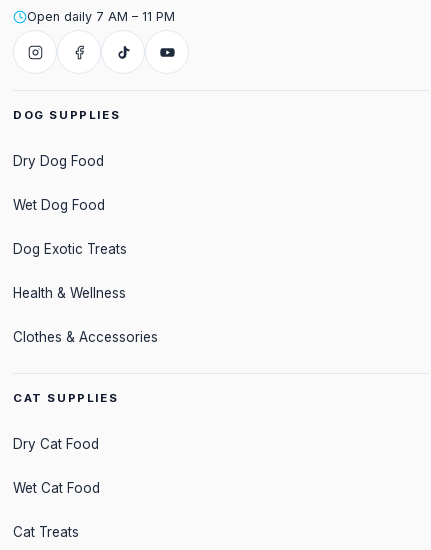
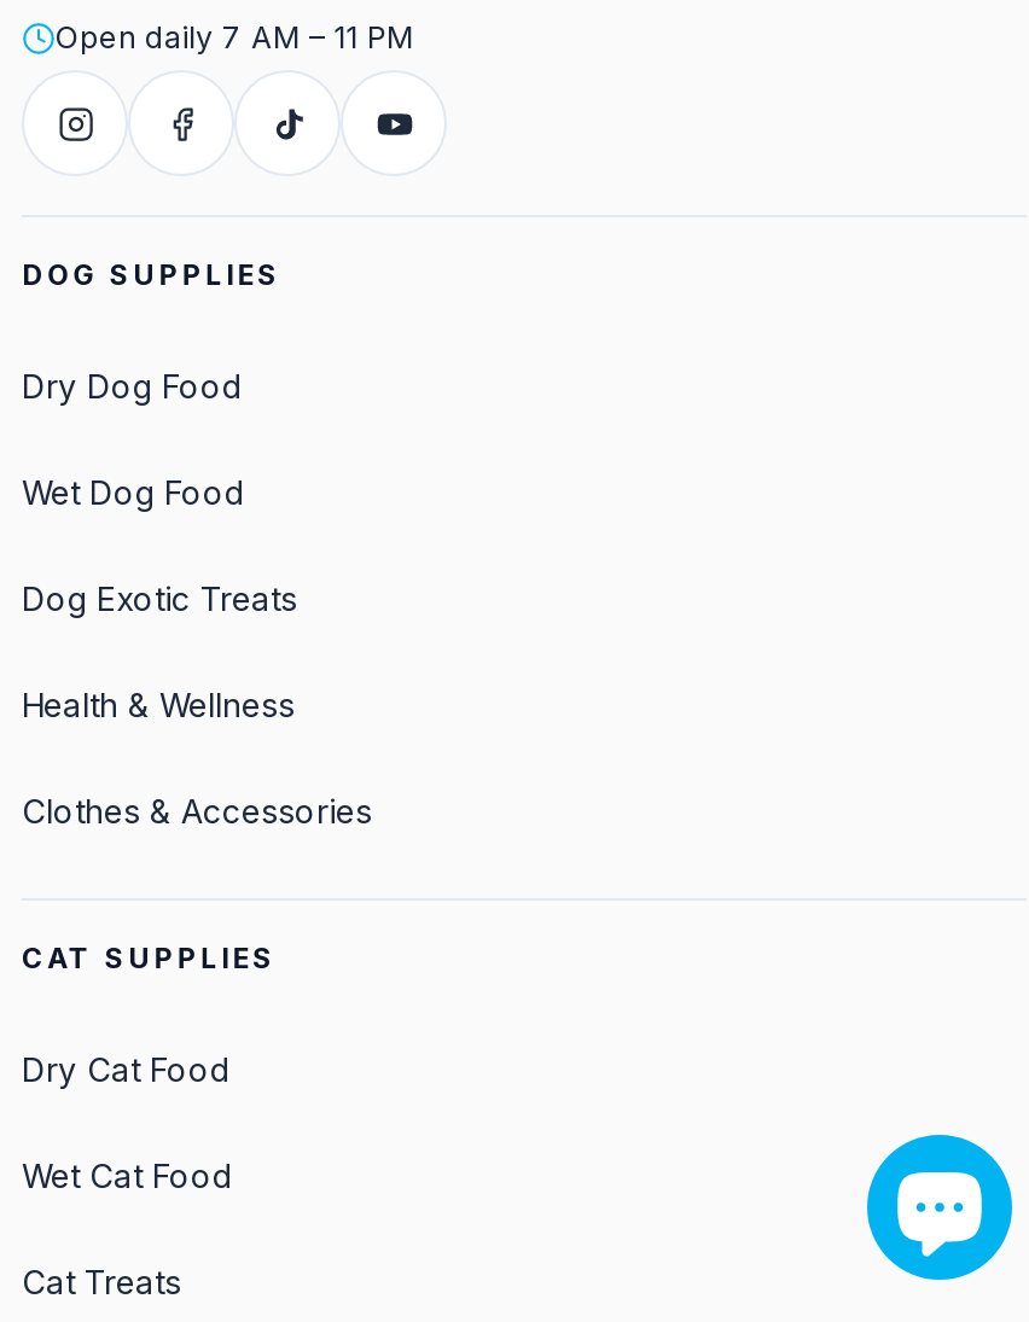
+ [image]
